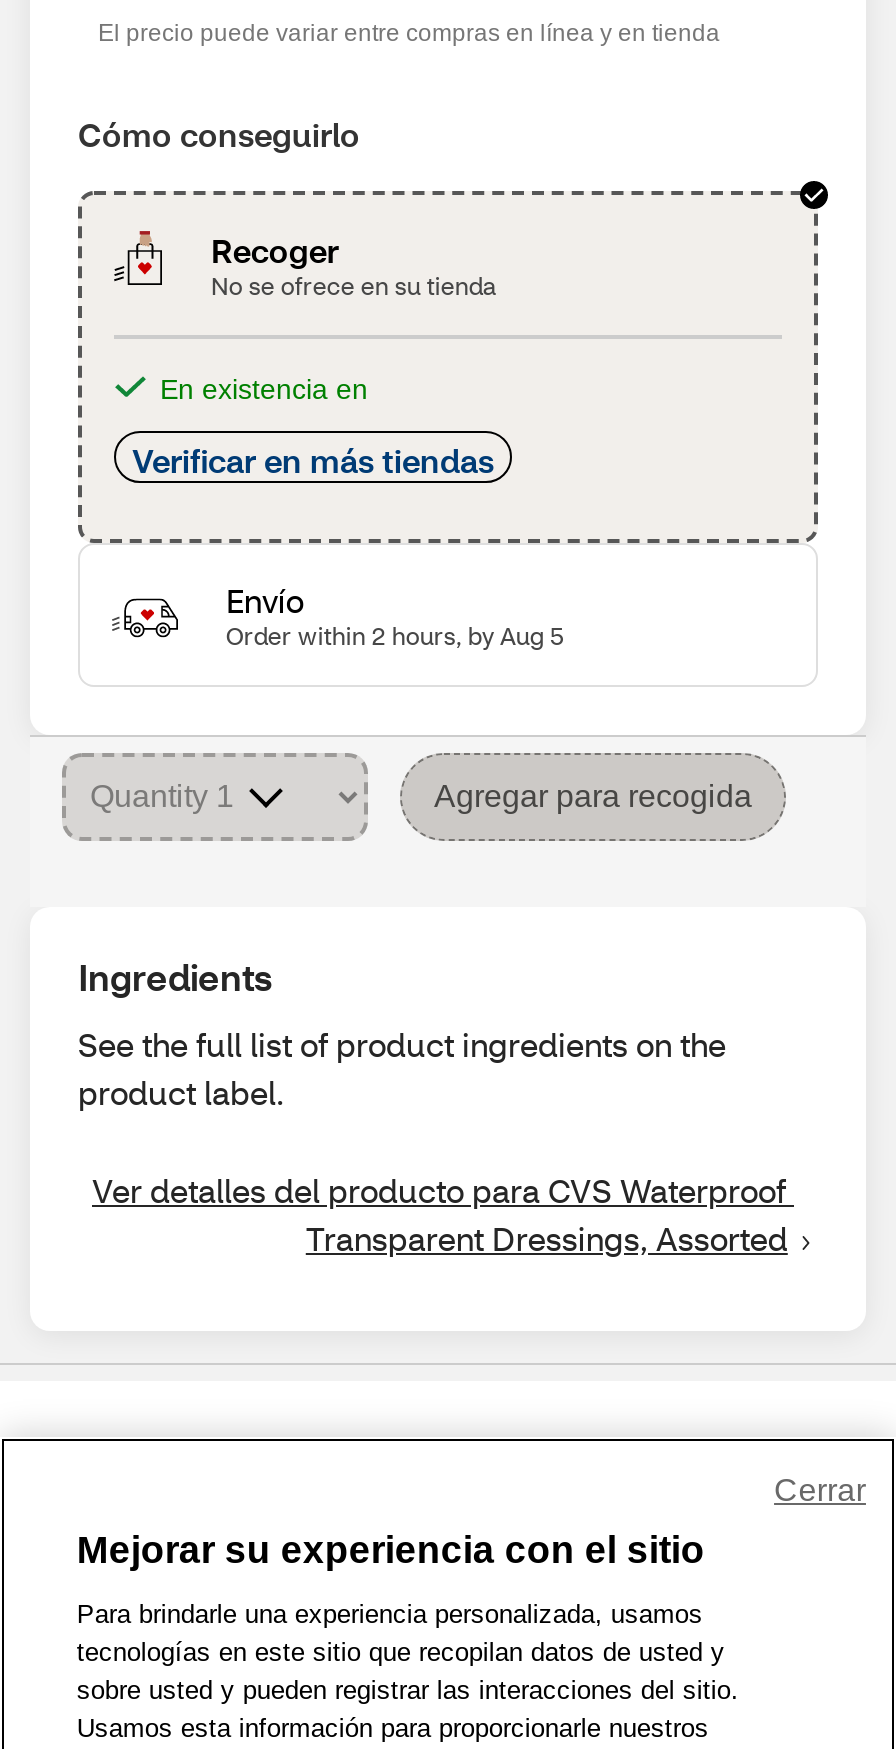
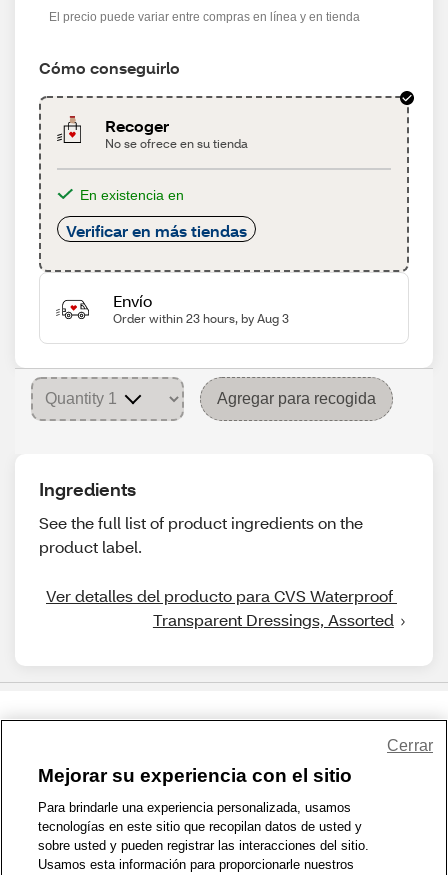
- Order within 2 hours, by Aug 5
+ Order within 23 hours, by Aug 3
